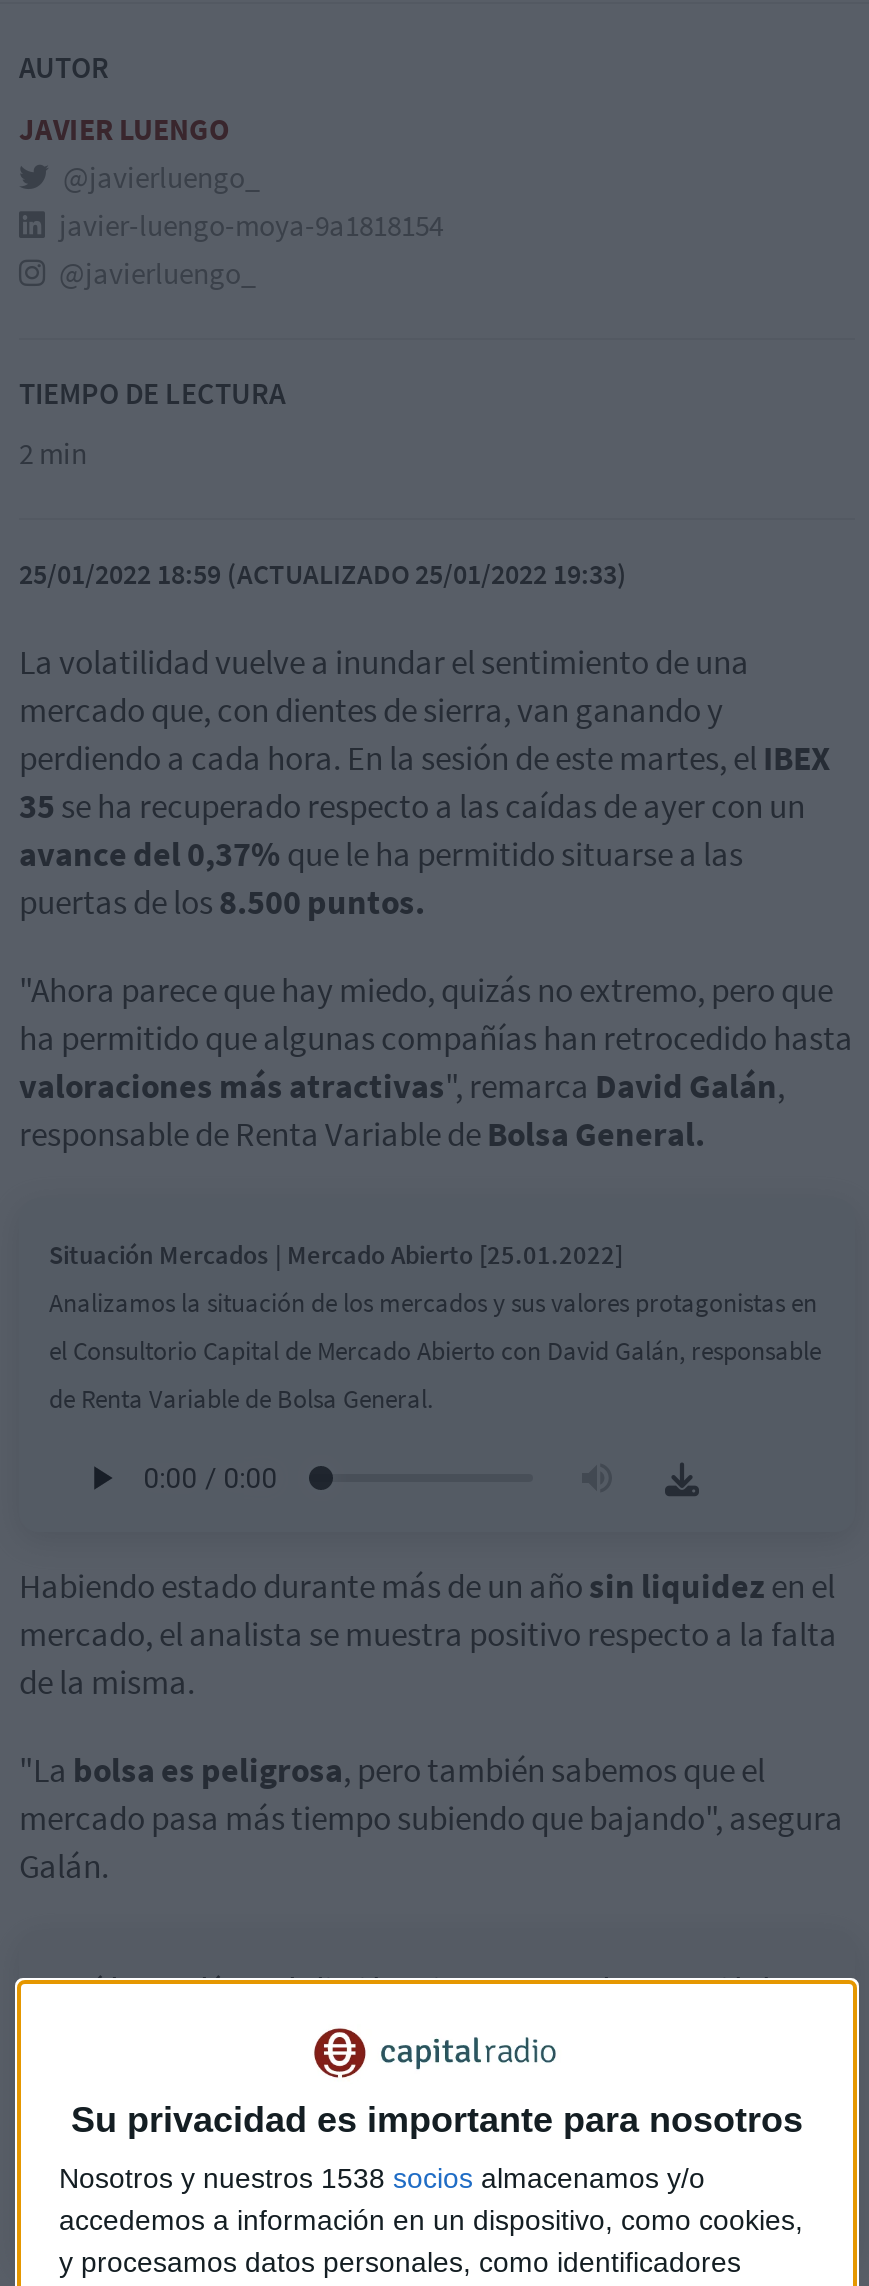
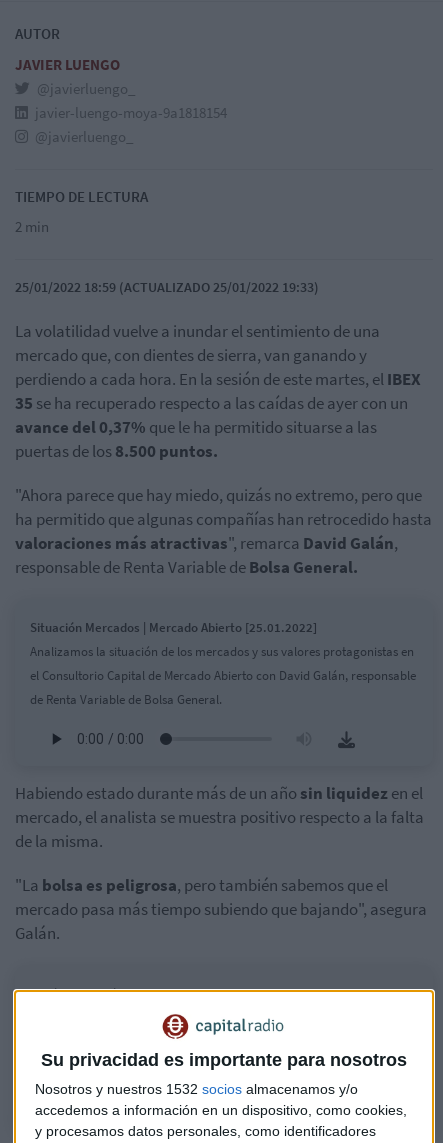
- Nosotros y nuestros 1538 socios almacenamos y/o
+ Nosotros y nuestros 1532 socios almacenamos y/o
